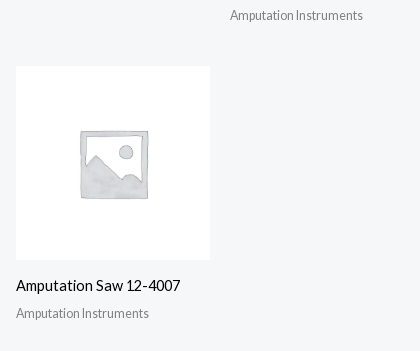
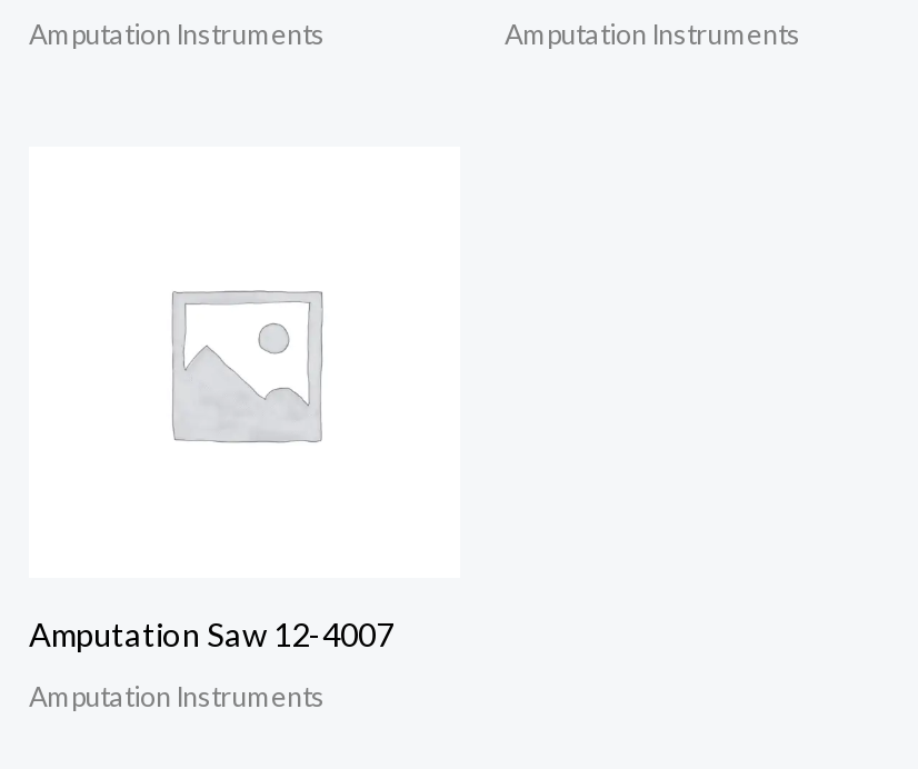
+ Amputation Instruments
